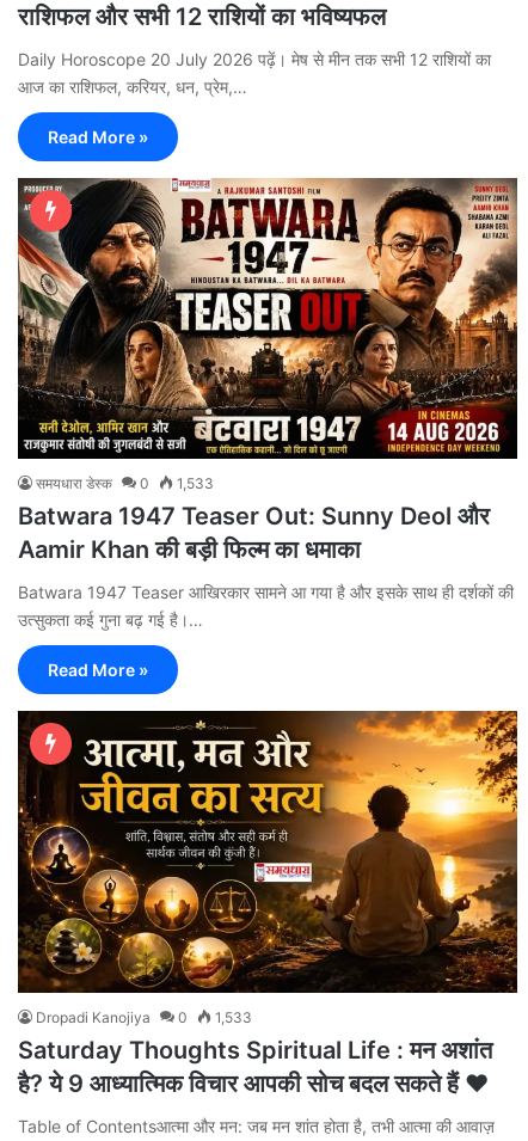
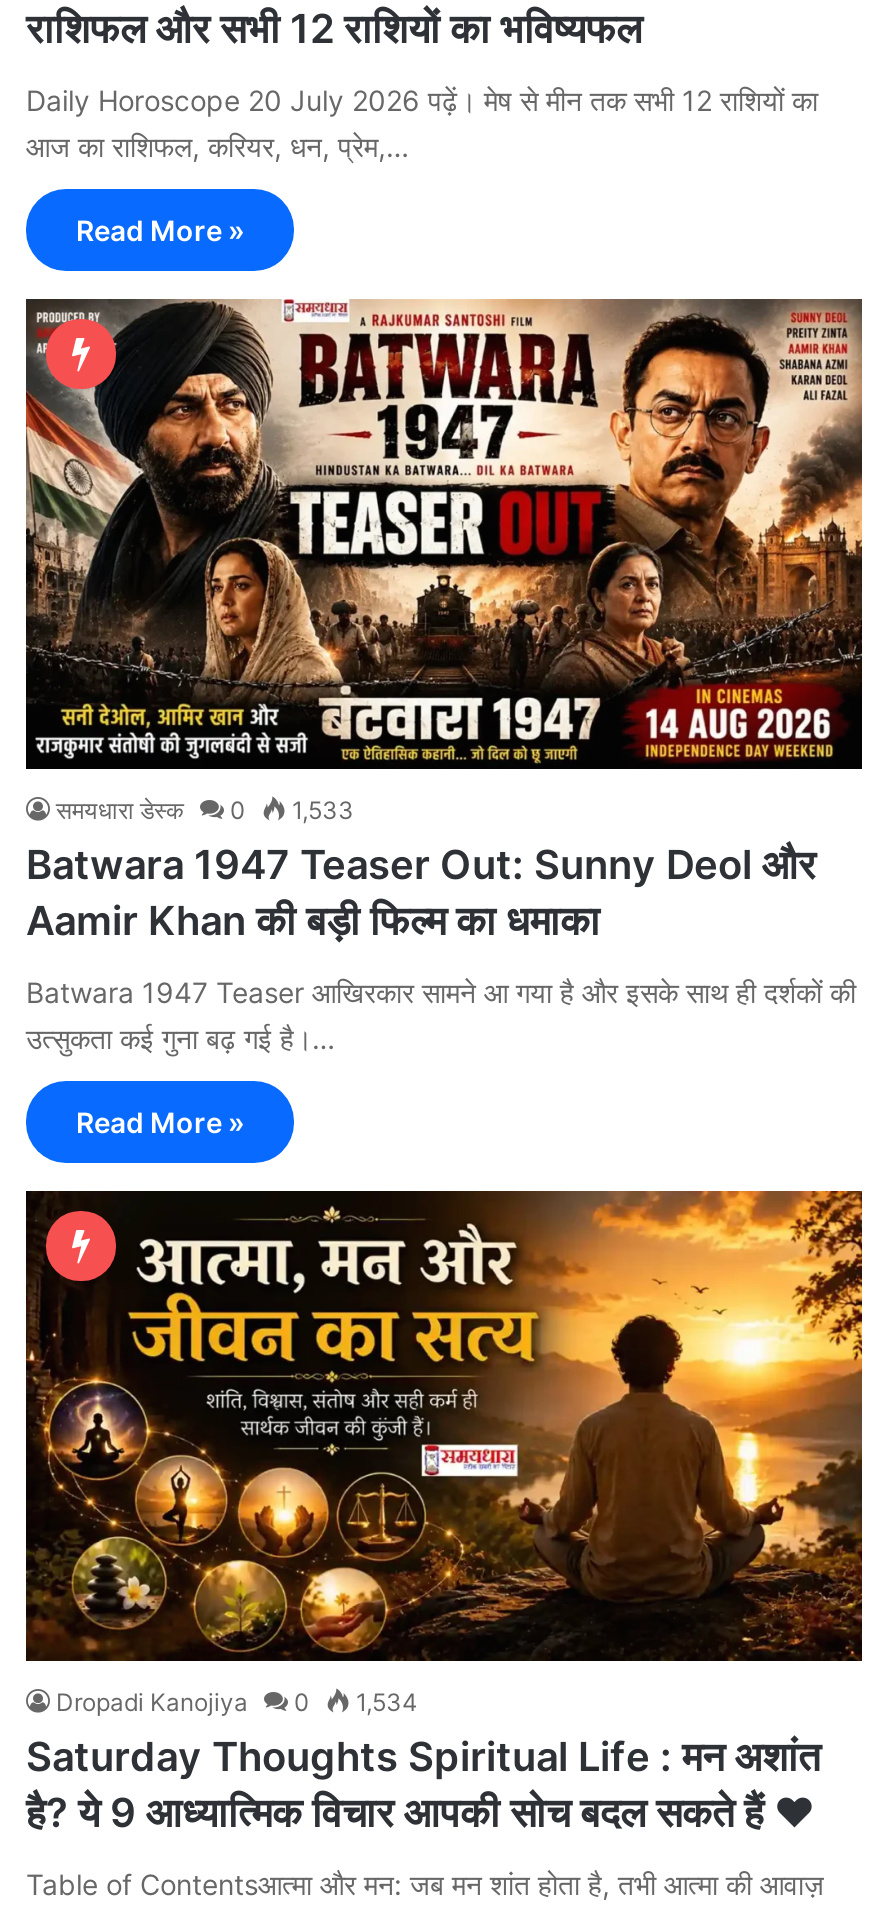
- Dropadi Kanojiya 0 1,533
+ Dropadi Kanojiya 0 1,534
